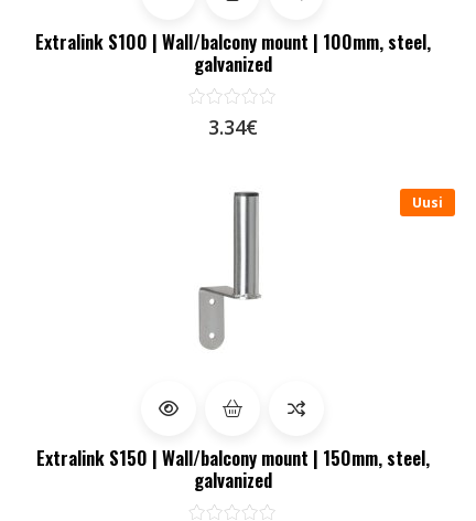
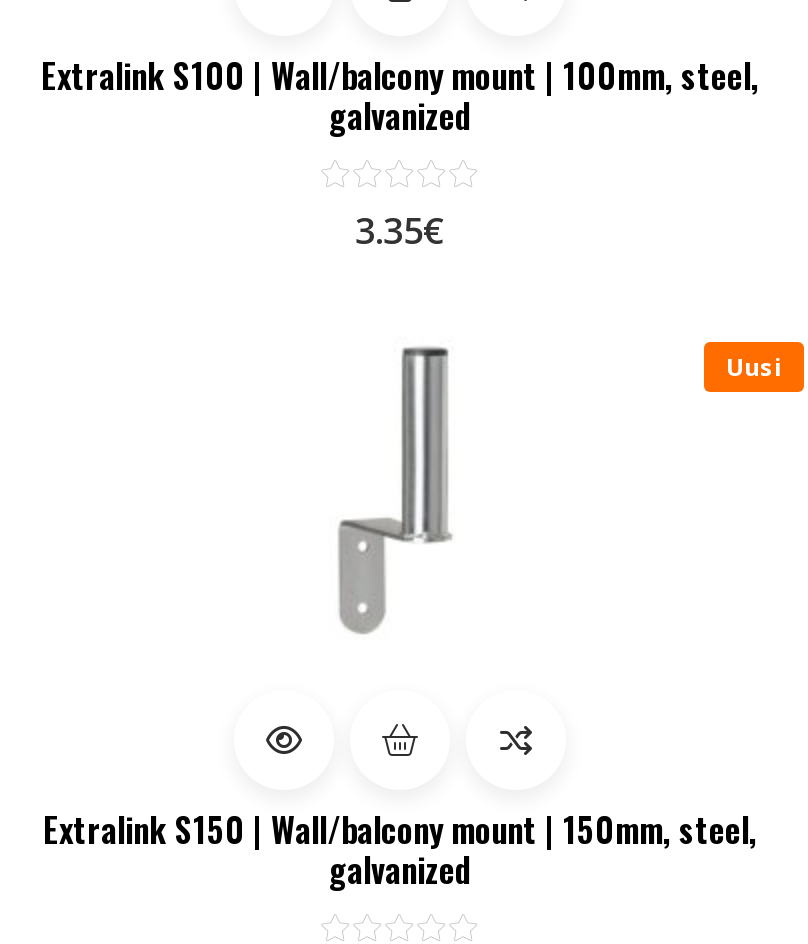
- 3.34€
+ 3.35€
